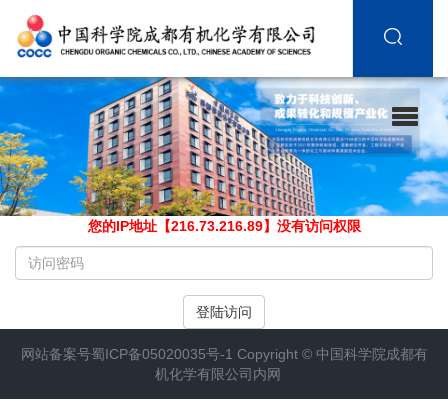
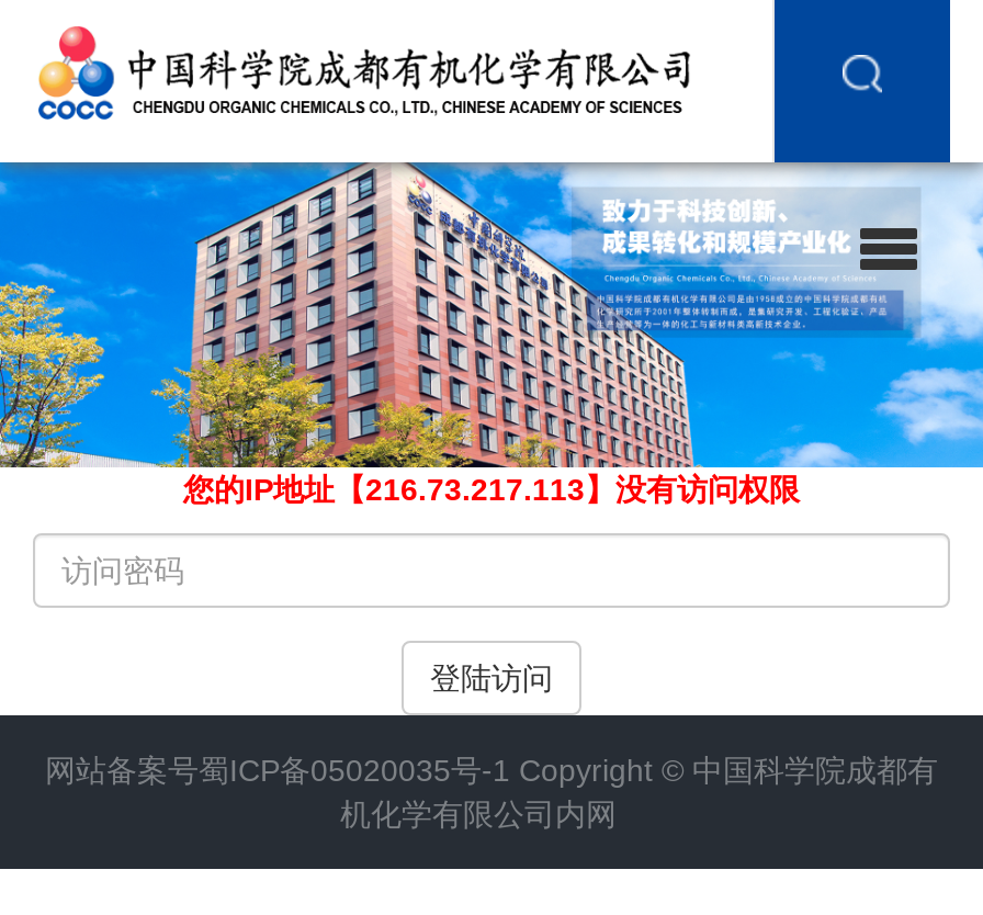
- 您的IP地址【216.73.216.89】没有访问权限
+ 您的IP地址【216.73.217.113】没有访问权限
